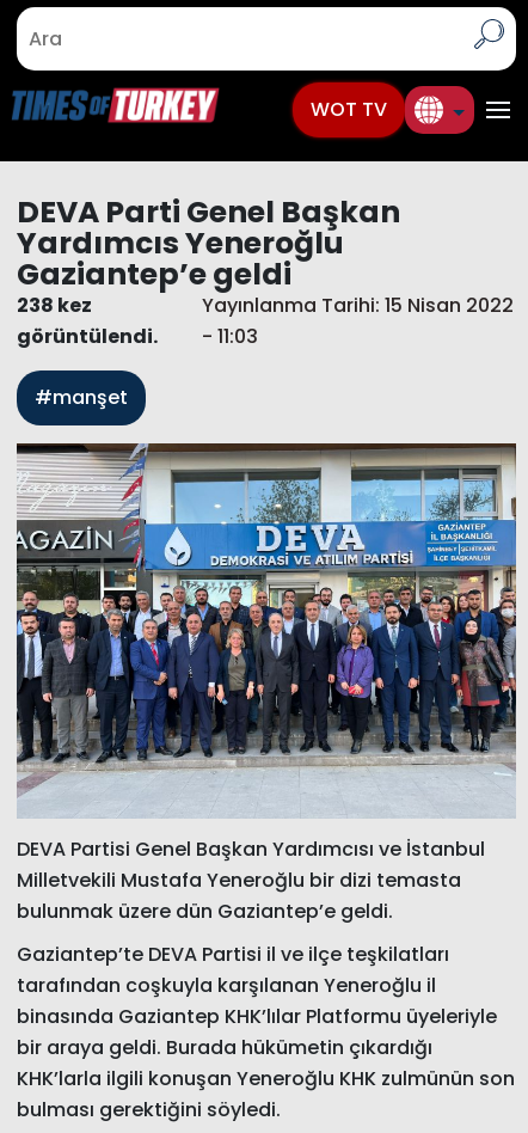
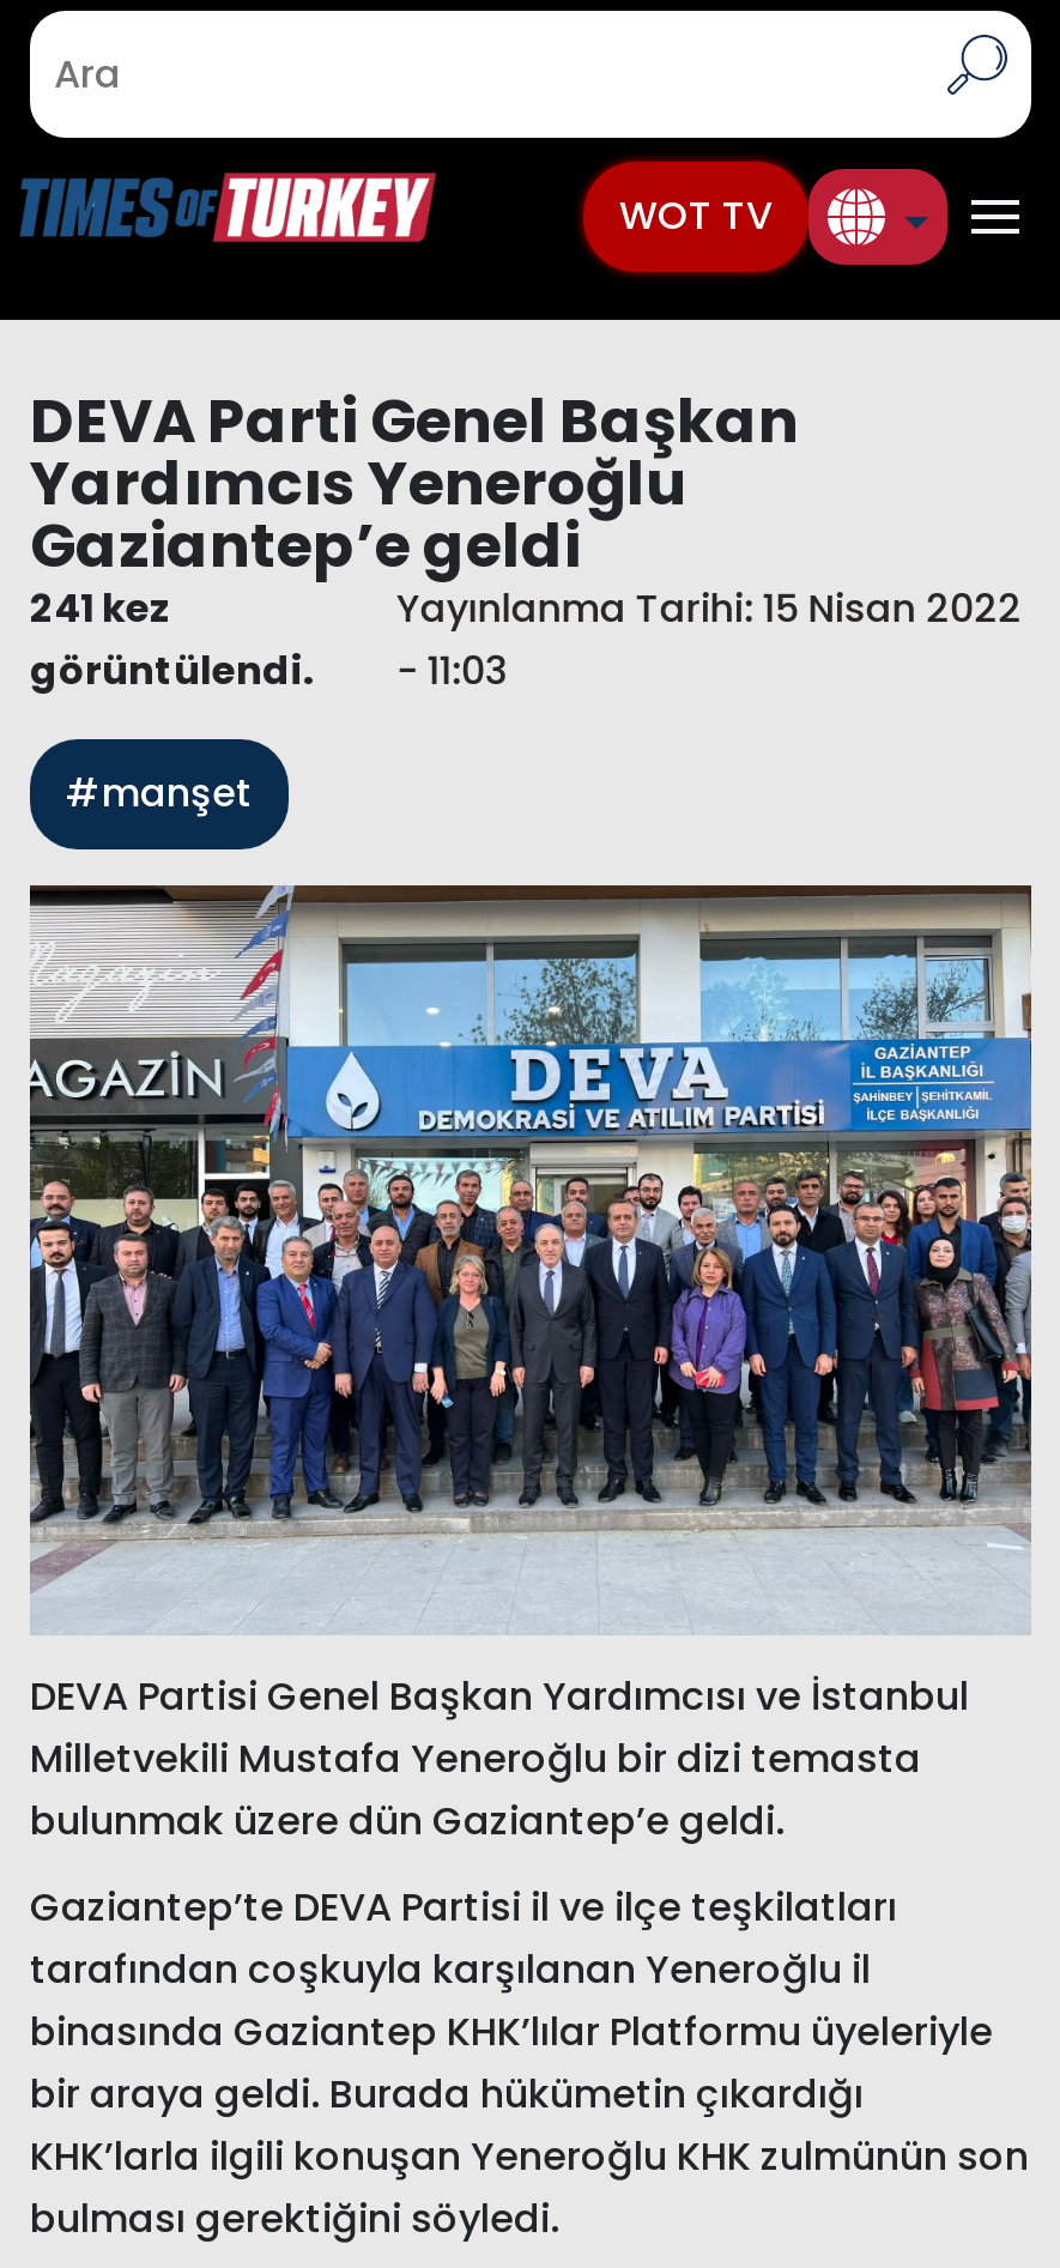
- 238 kez
+ 241 kez
